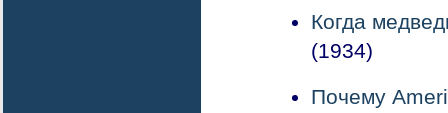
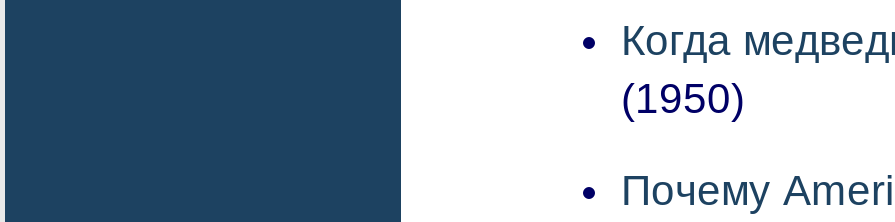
- (1934)
+ (1950)
